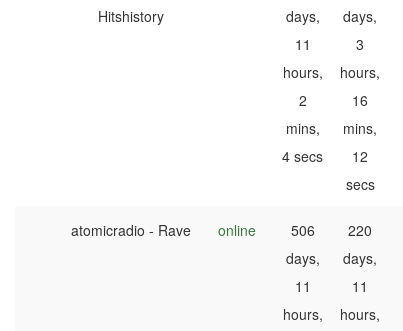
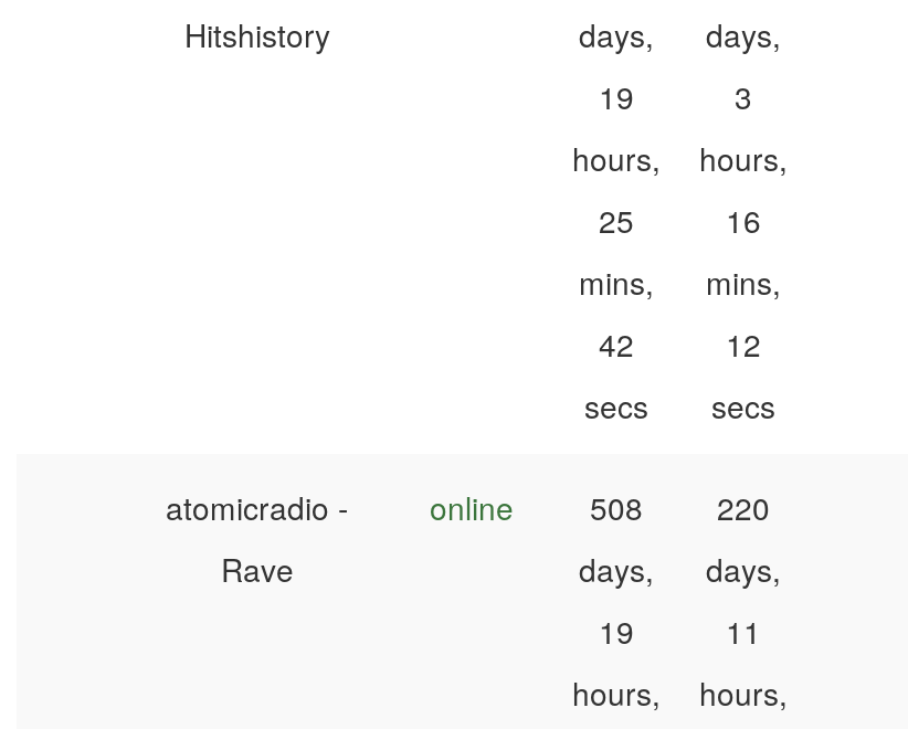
- 11
+ 19

- 2
+ 25

- 4 secs
+ 42
+ secs

- 506
+ 508

- 11
+ 19
